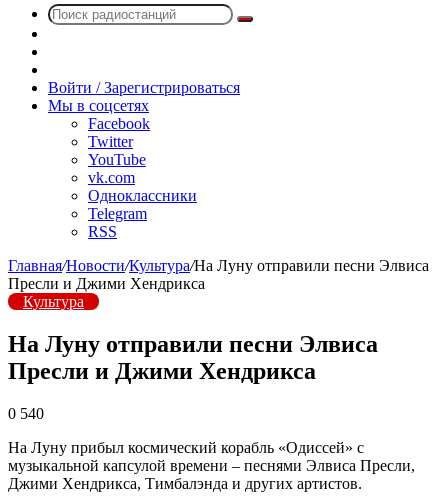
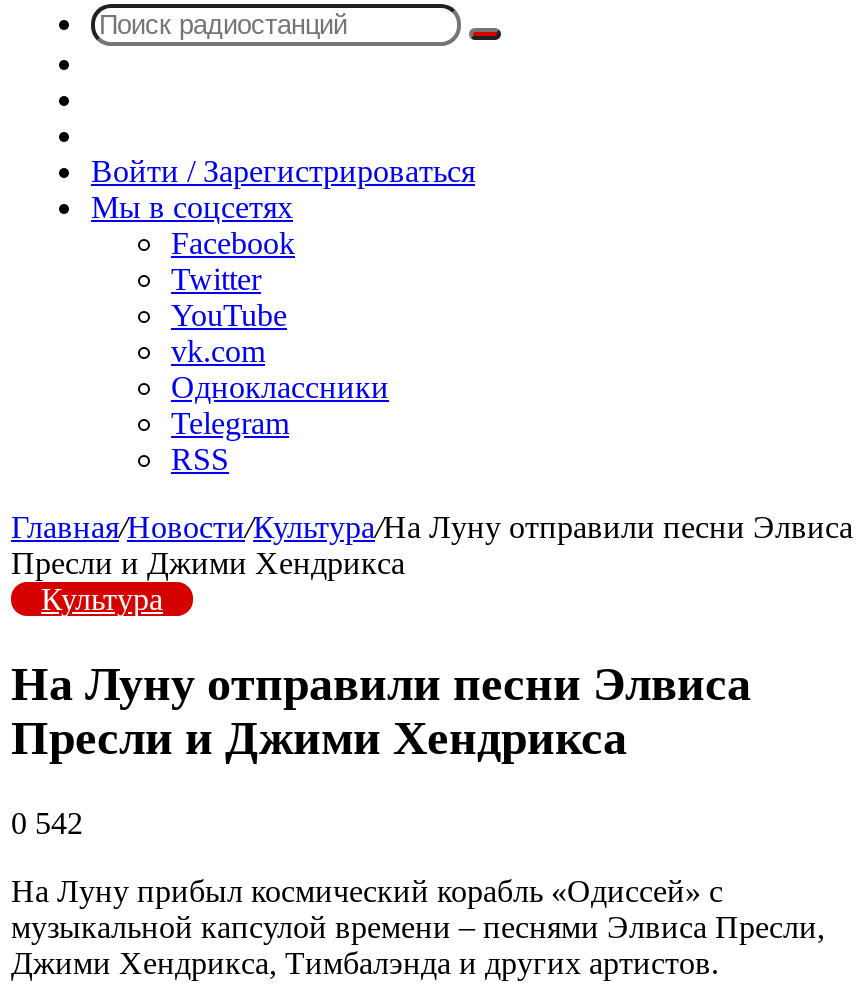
- 0 540
+ 0 542
